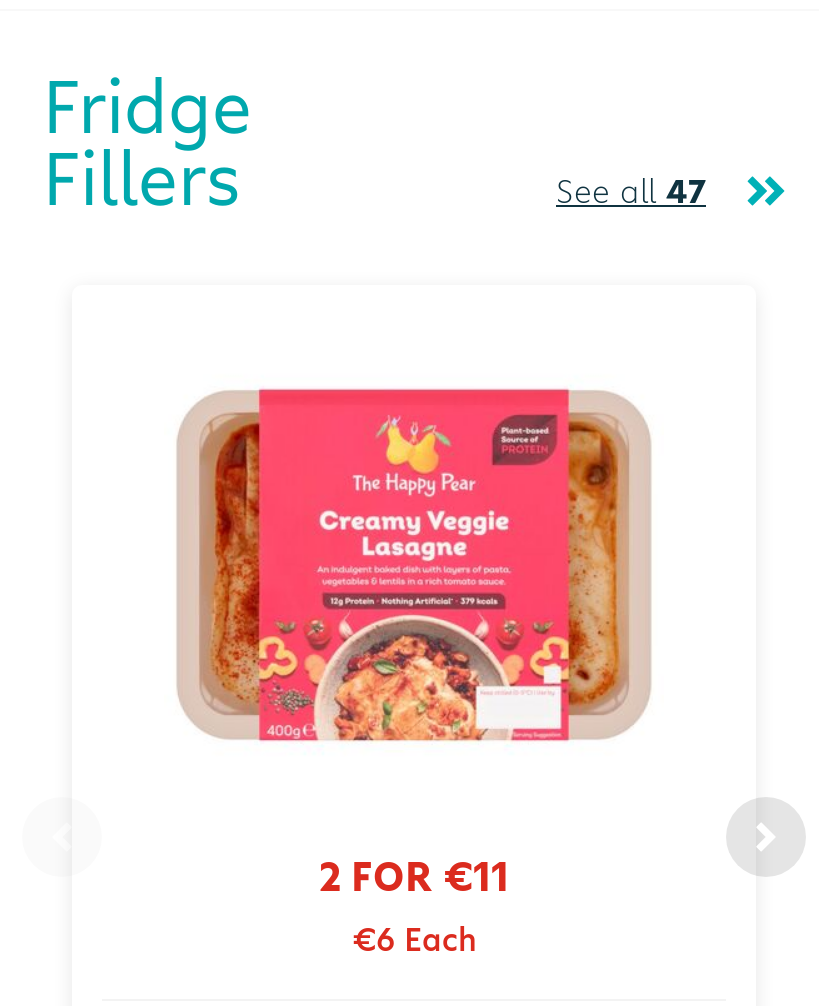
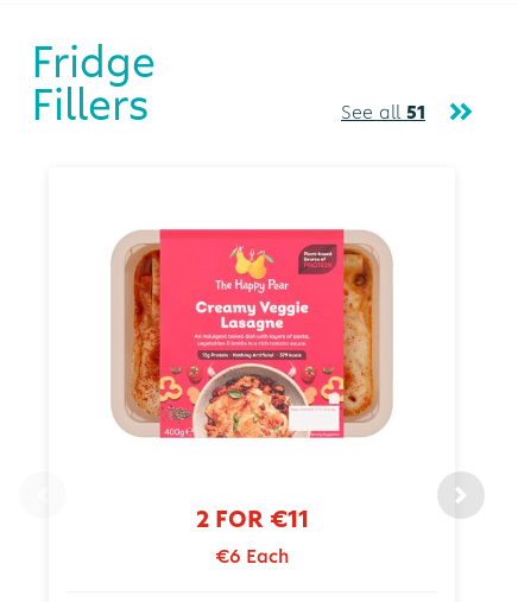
- See all 47
+ See all 51
